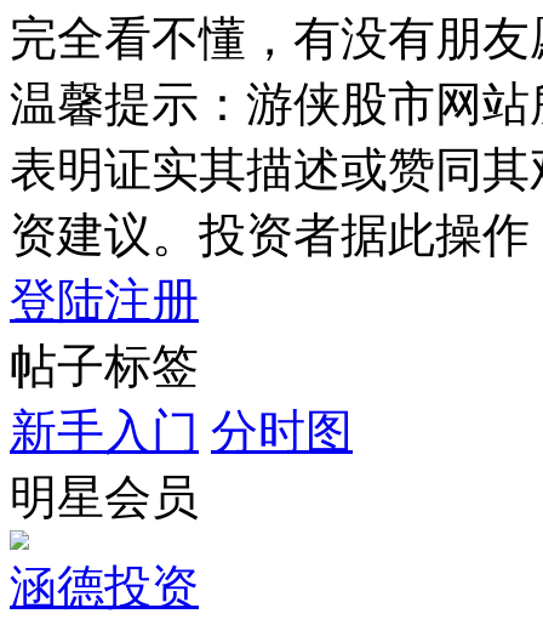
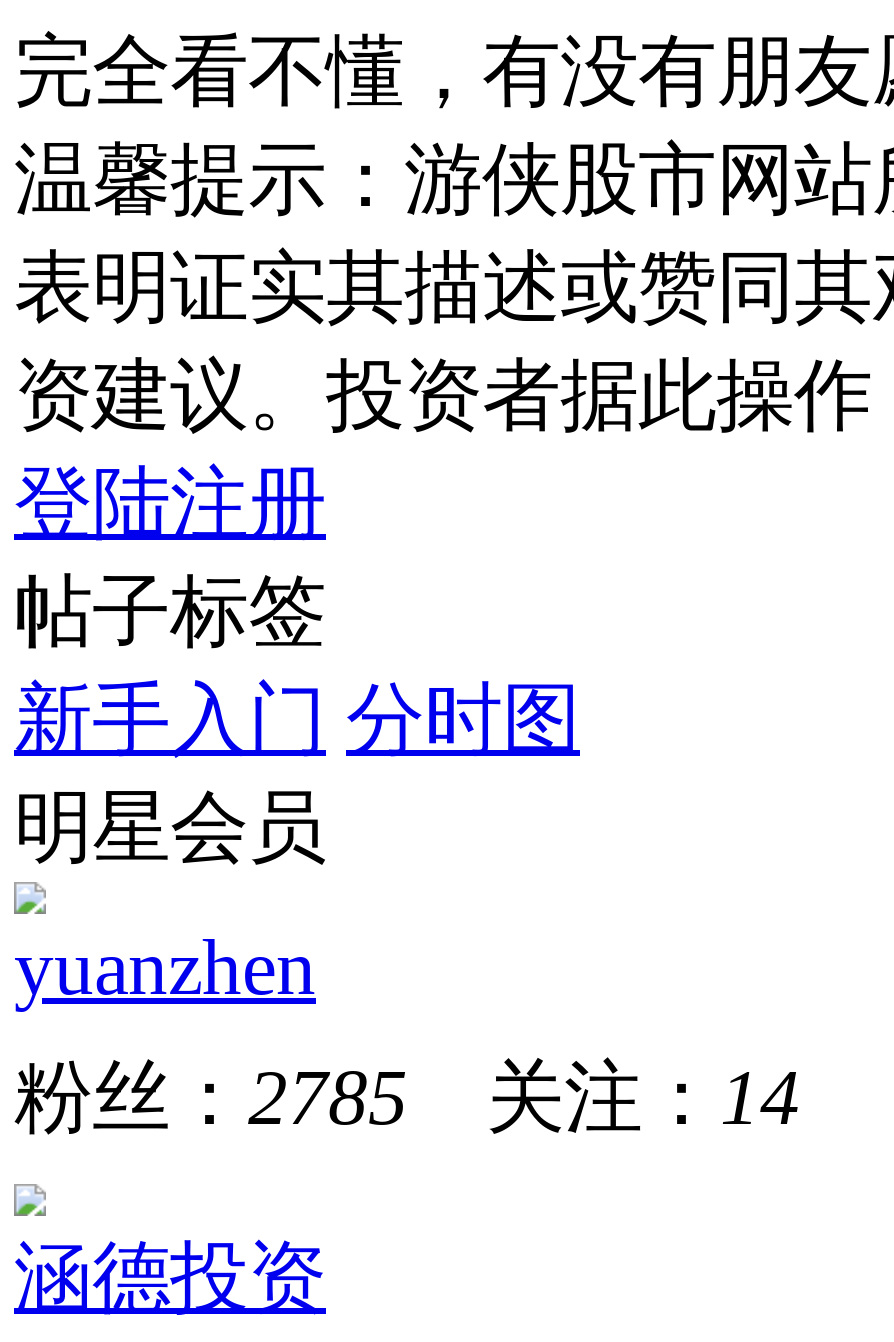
+ yuanzhen
+ 粉丝：2785关注：14
